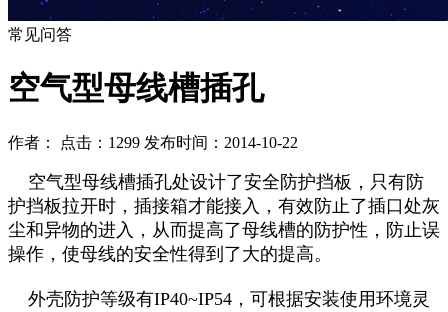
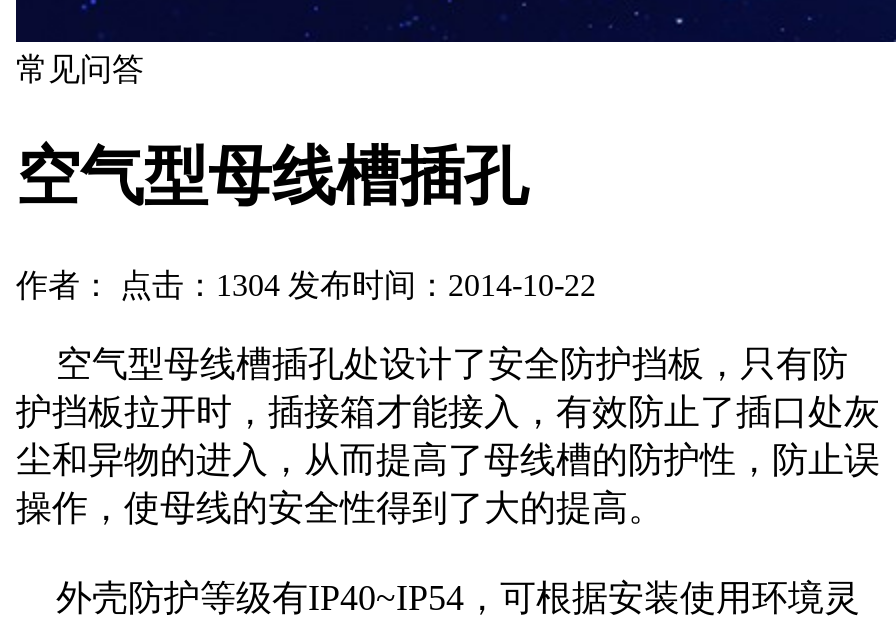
- 作者： 点击：1299 发布时间：2014-10-22
+ 作者： 点击：1304 发布时间：2014-10-22
